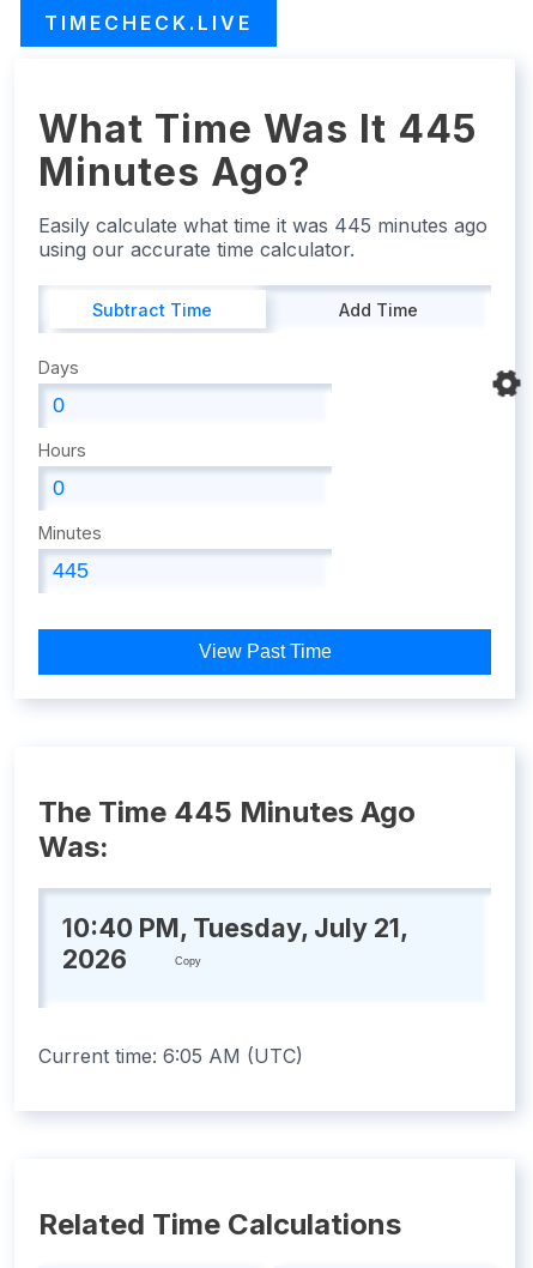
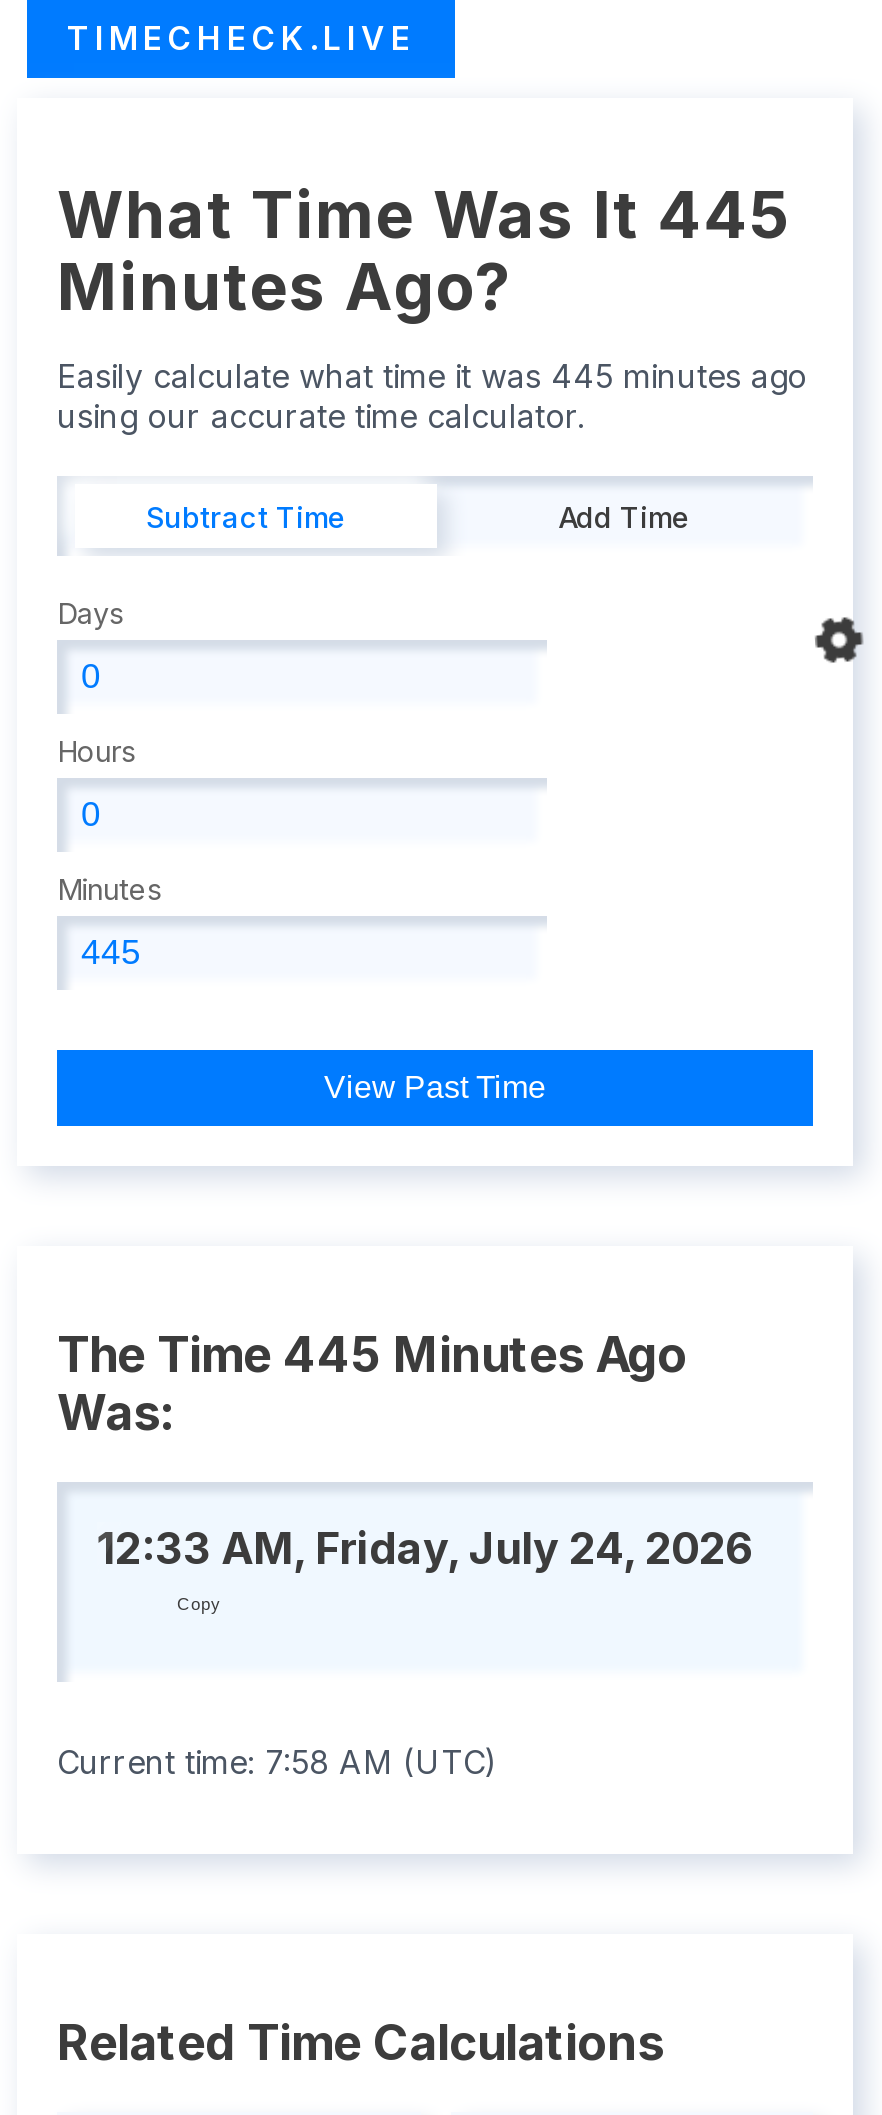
- 10:40 PM, Tuesday, July 21,
- 2026
+ 12:33 AM, Friday, July 24, 2026

- Current time: 6:05 AM (UTC)
+ Current time: 7:58 AM (UTC)
